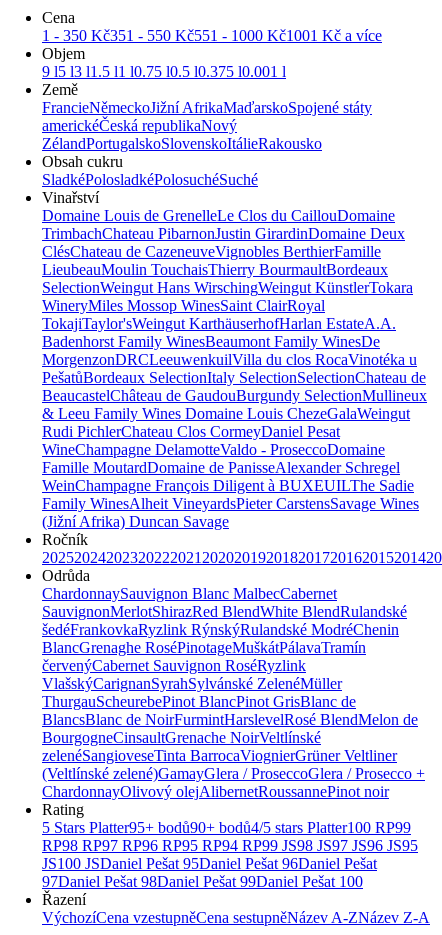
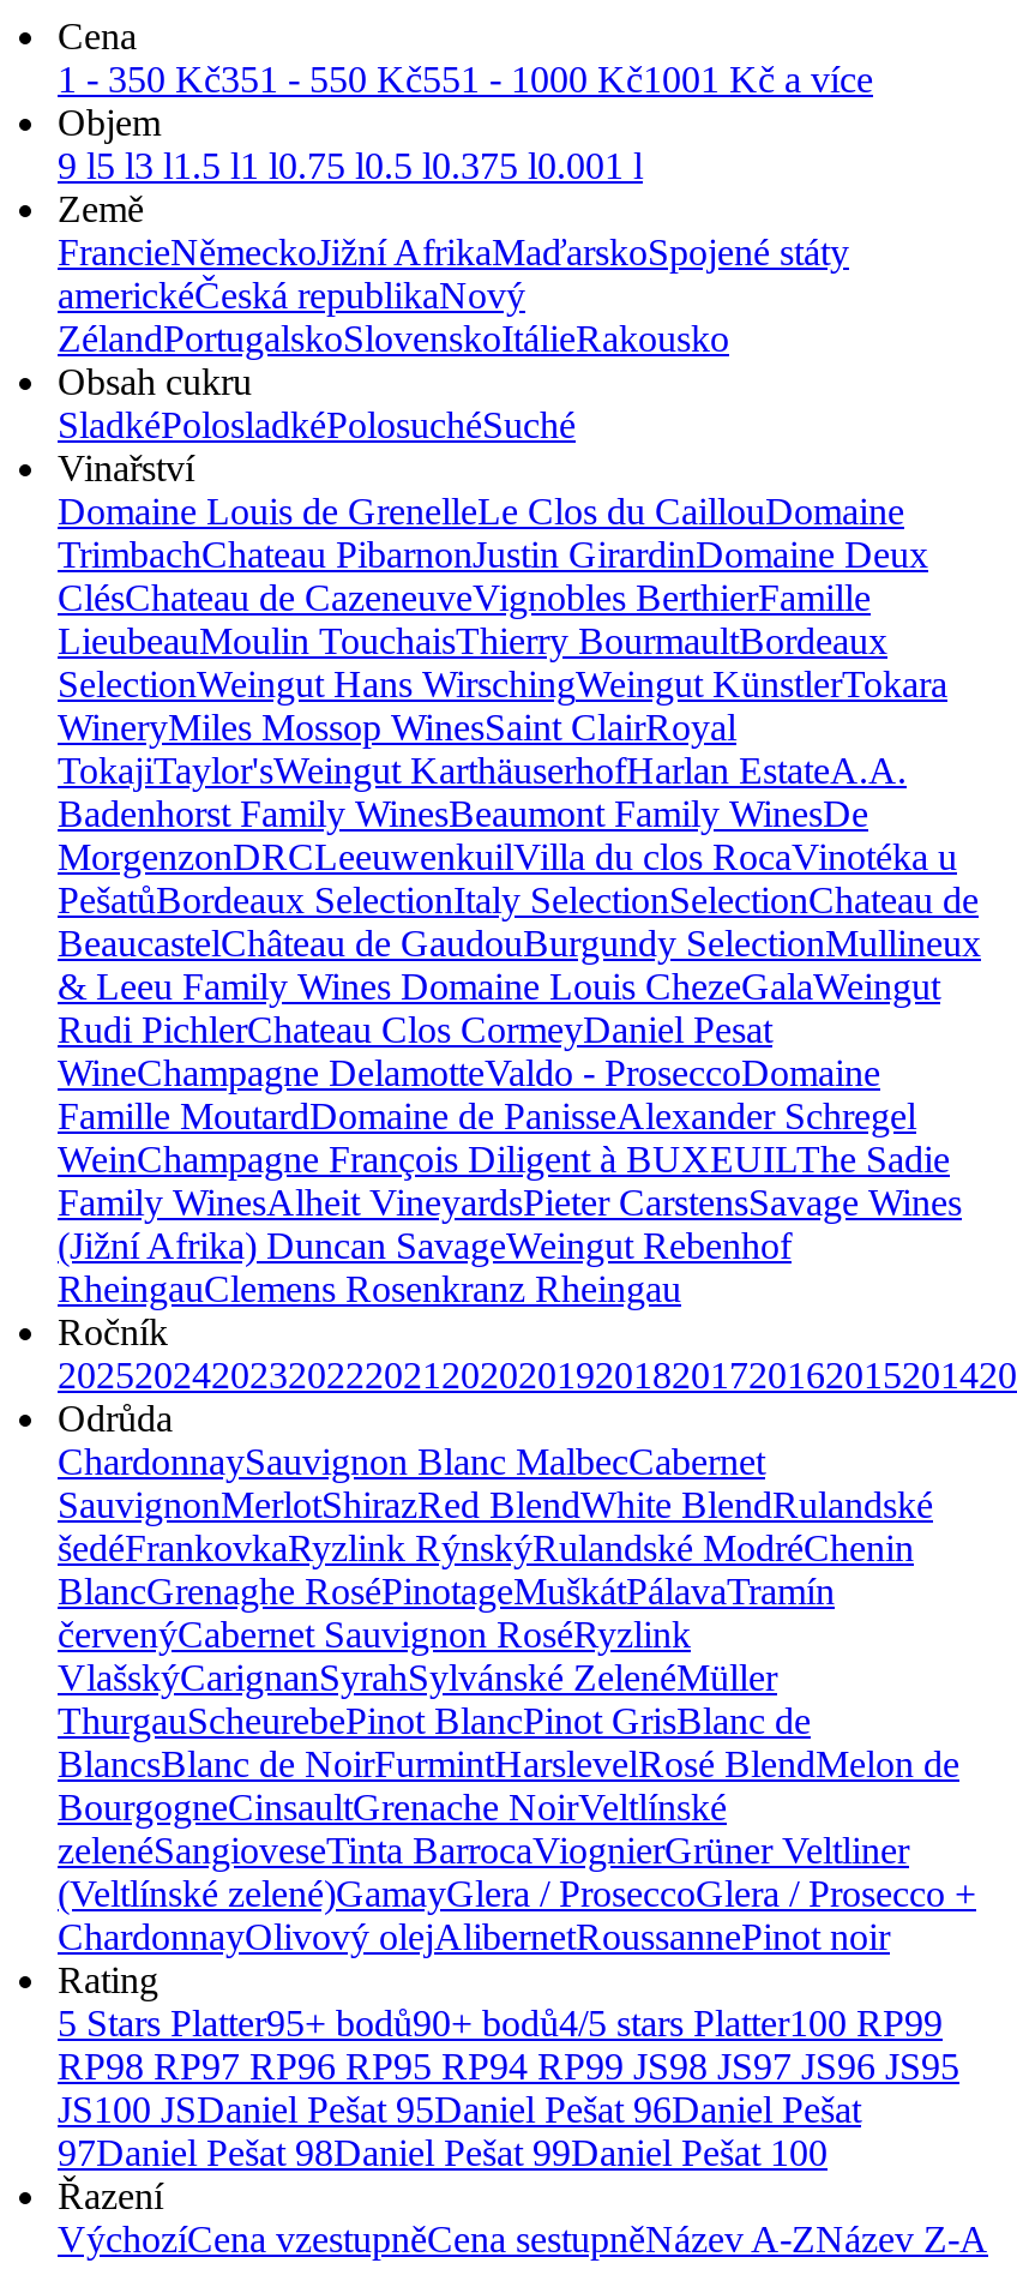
- (Jižní Afrika) Duncan Savage
+ (Jižní Afrika) Duncan SavageWeingut Rebenhof
+ RheingauClemens Rosenkranz Rheingau
